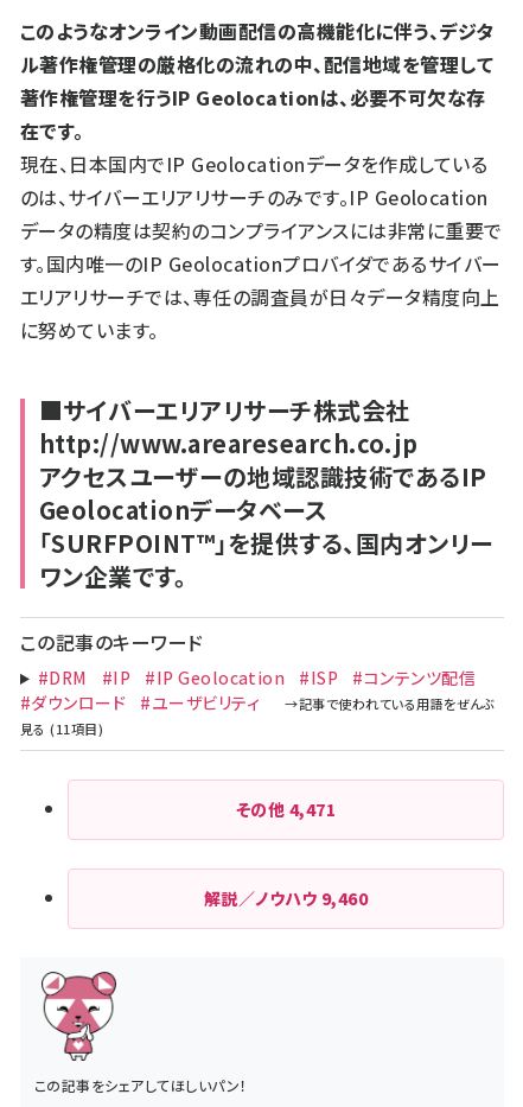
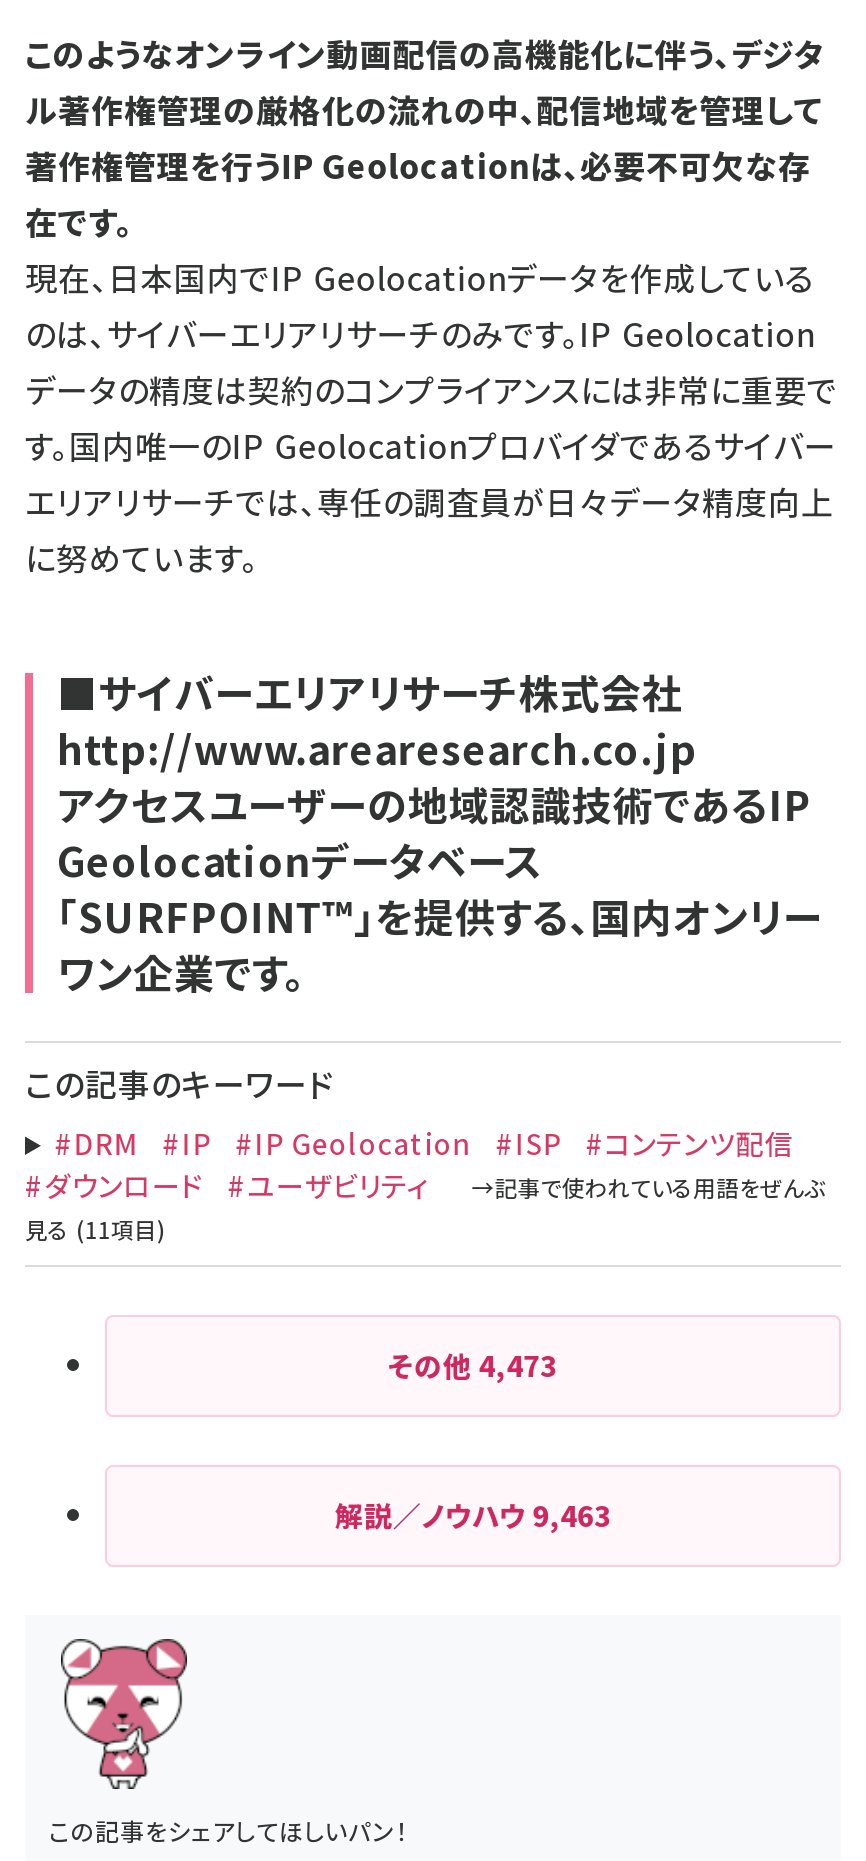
- その他4,471
+ その他4,473

- 解説／ノウハウ9,460
+ 解説／ノウハウ9,463
